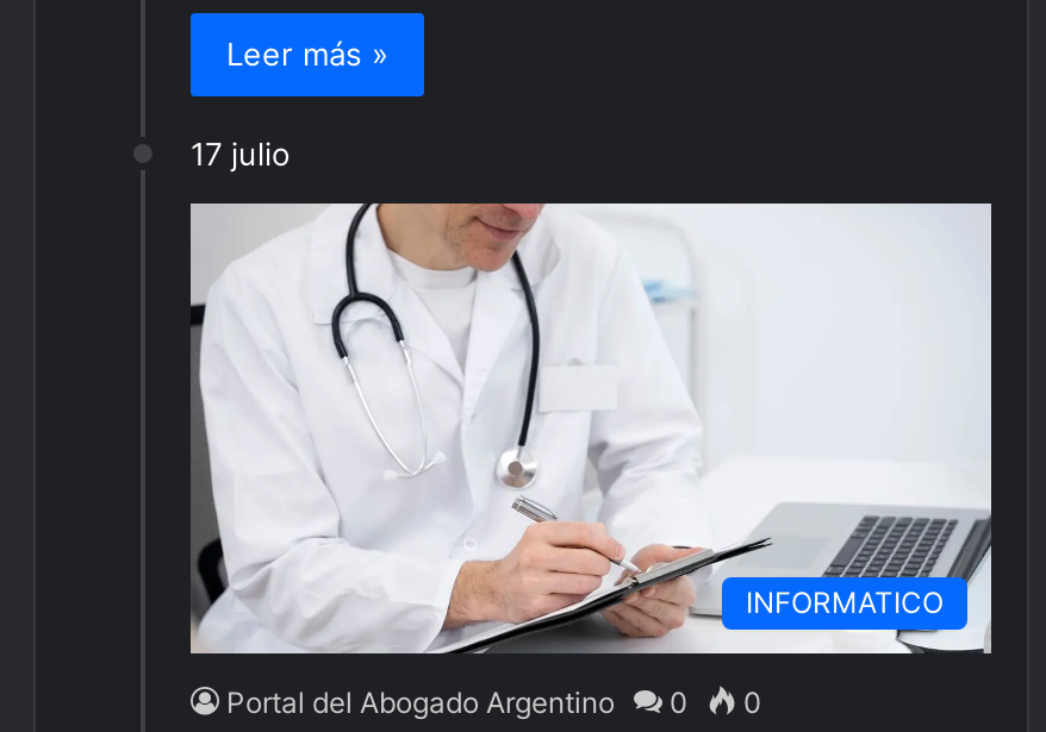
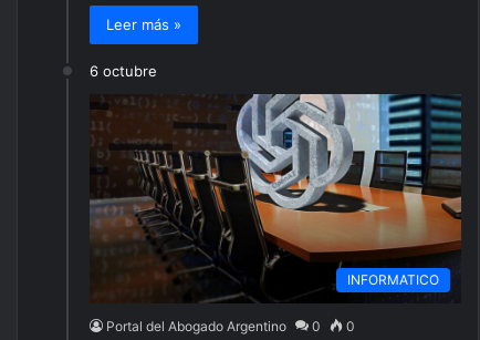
- 17 julio
+ 6 octubre

- [image]
+ [image]
